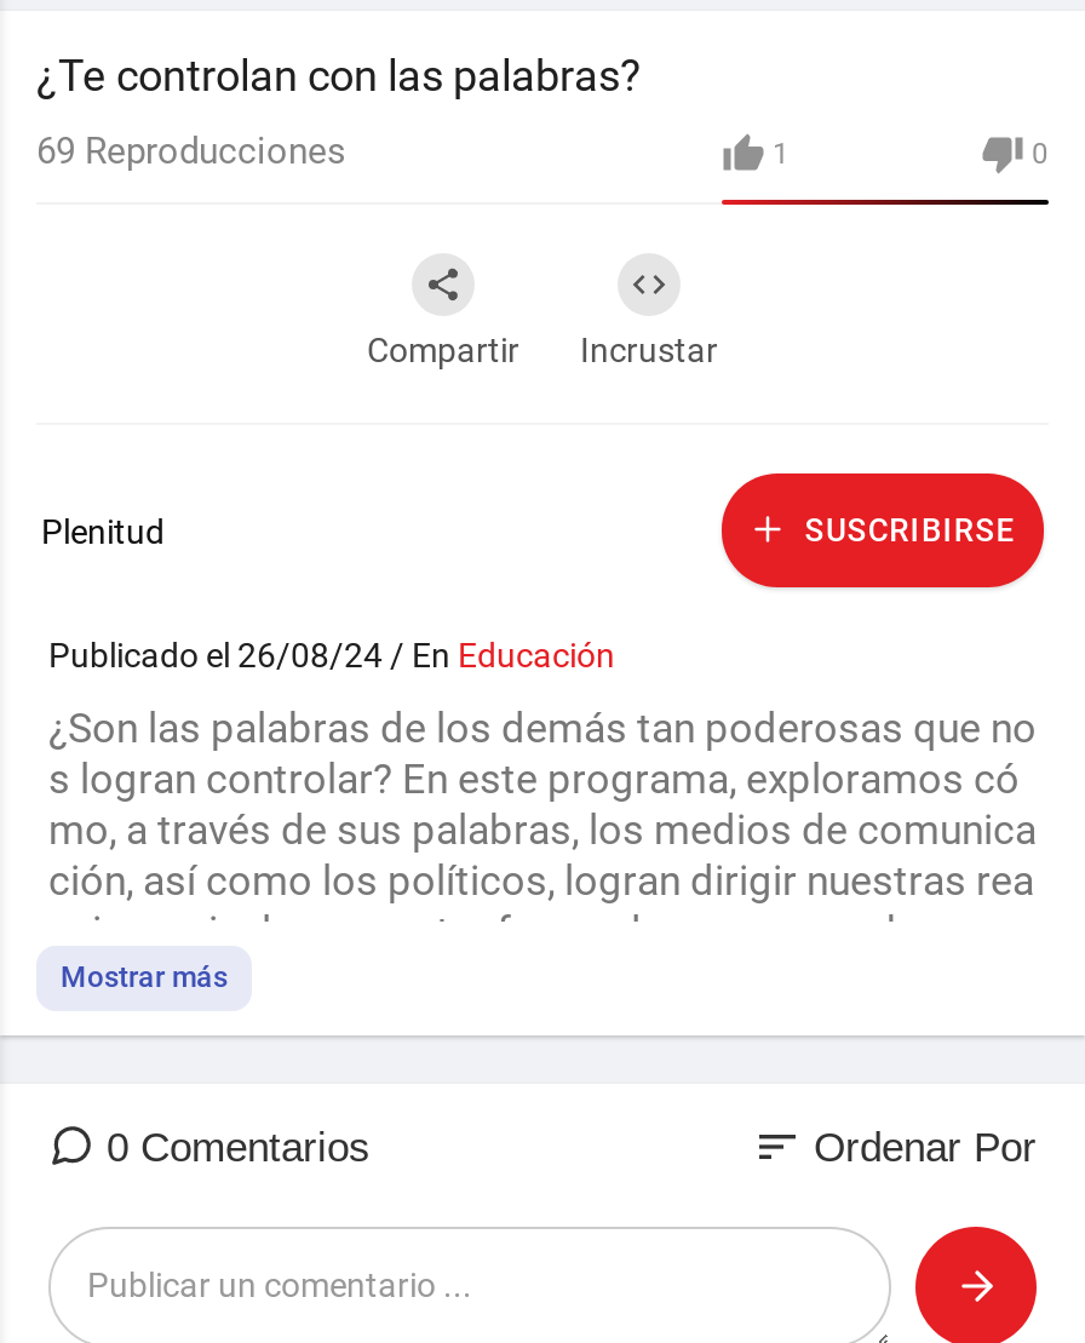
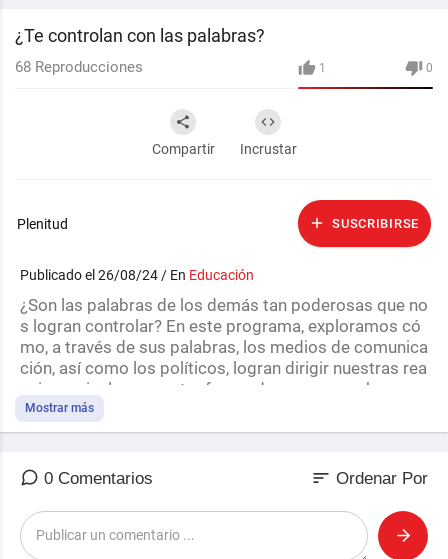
- 69 Reproducciones
+ 68 Reproducciones
